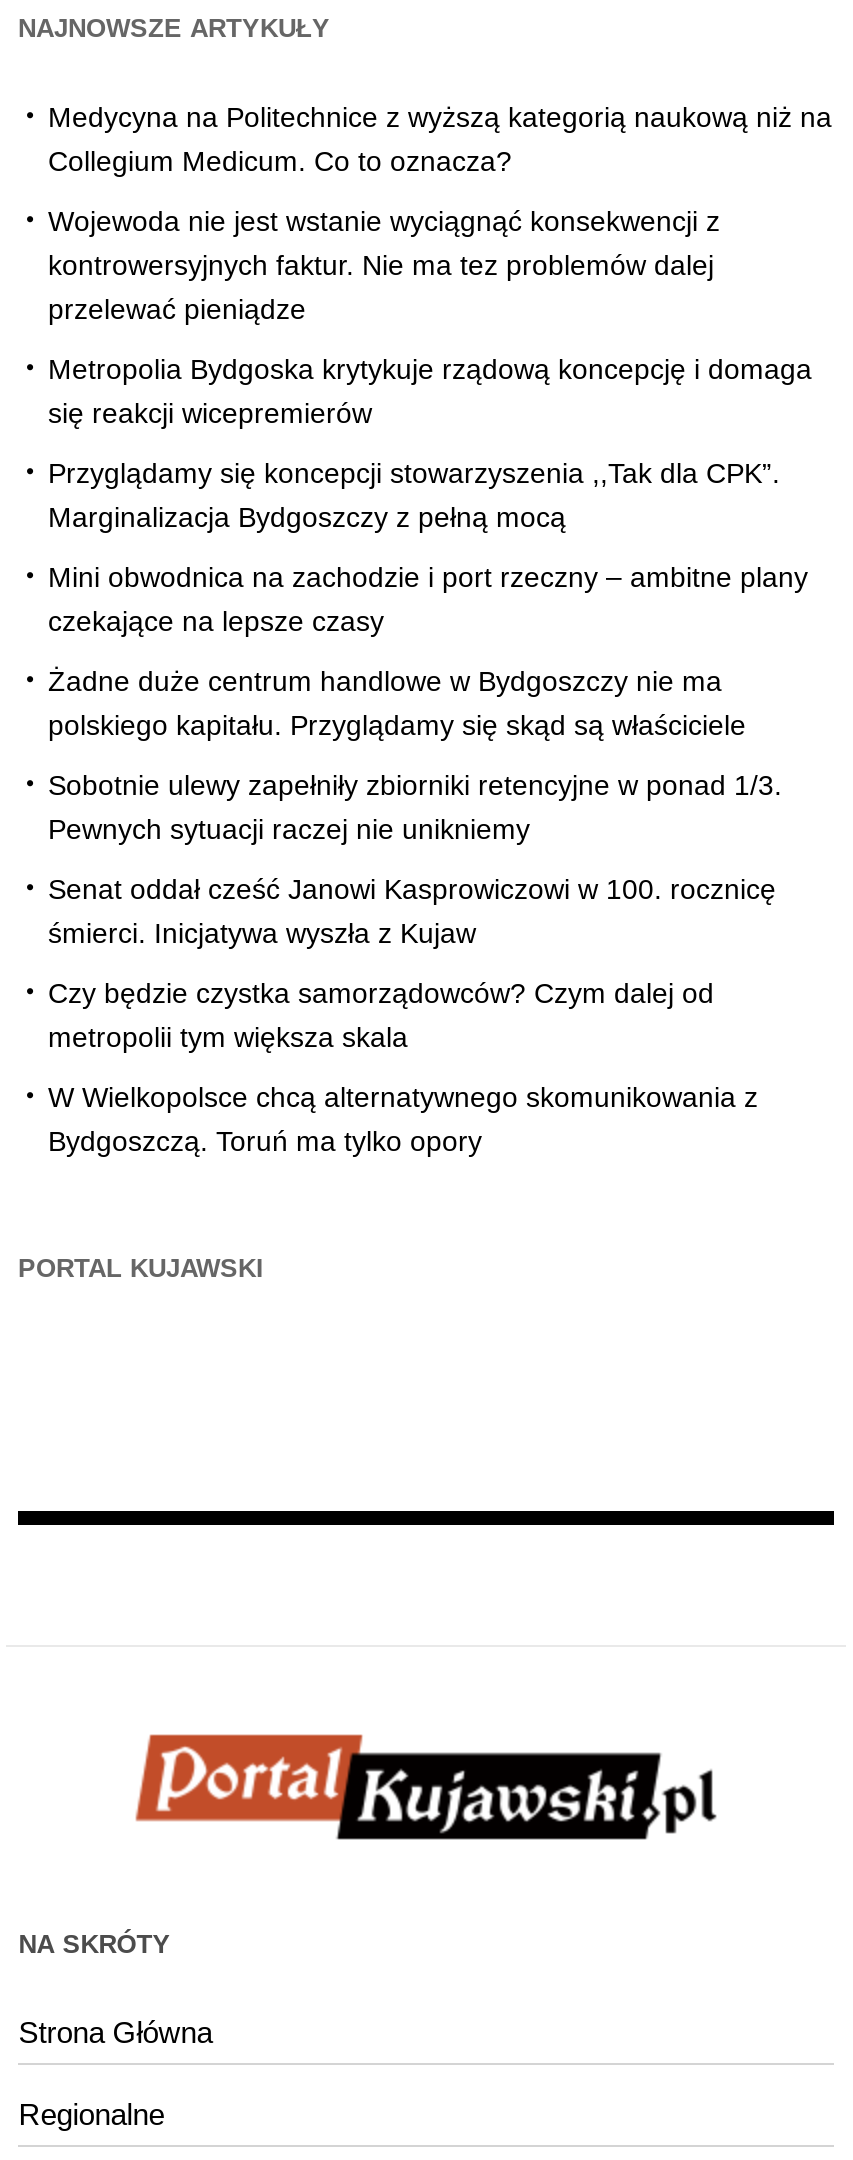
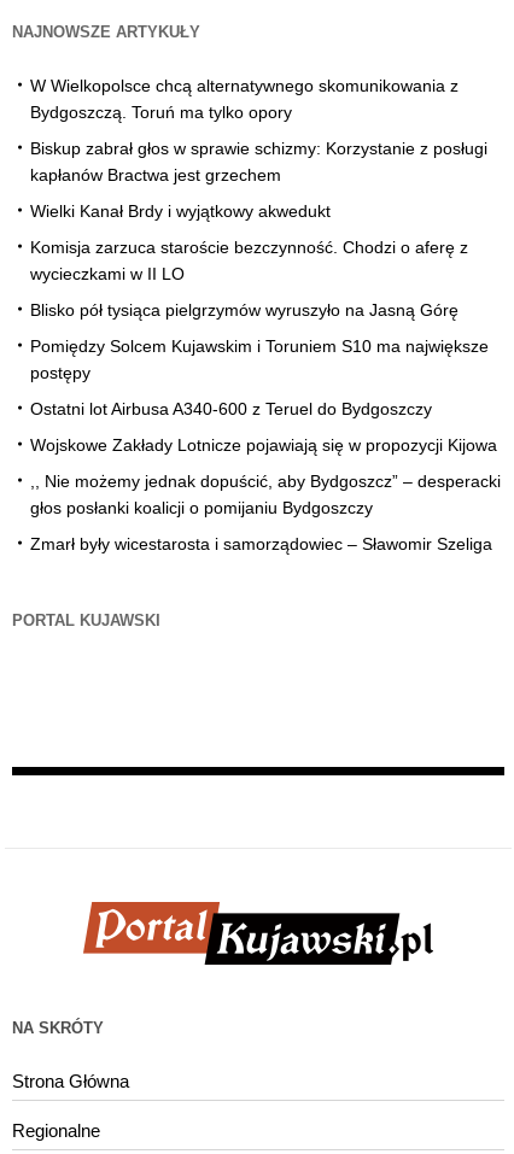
- Medycyna na Politechnice z wyższą kategorią naukową niż na
- Collegium Medicum. Co to oznacza?
- Wojewoda nie jest wstanie wyciągnąć konsekwencji z
- kontrowersyjnych faktur. Nie ma tez problemów dalej
- przelewać pieniądze
- Metropolia Bydgoska krytykuje rządową koncepcję i domaga
- się reakcji wicepremierów
- Przyglądamy się koncepcji stowarzyszenia ,,Tak dla CPK”.
- Marginalizacja Bydgoszczy z pełną mocą
- Mini obwodnica na zachodzie i port rzeczny – ambitne plany
- czekające na lepsze czasy
- Żadne duże centrum handlowe w Bydgoszczy nie ma
- polskiego kapitału. Przyglądamy się skąd są właściciele
- Sobotnie ulewy zapełniły zbiorniki retencyjne w ponad 1/3.
- Pewnych sytuacji raczej nie unikniemy
- Senat oddał cześć Janowi Kasprowiczowi w 100. rocznicę
- śmierci. Inicjatywa wyszła z Kujaw
- Czy będzie czystka samorządowców? Czym dalej od
- metropolii tym większa skala

moved up: W Wielkopolsce chcą alternatywnego skomunikowania z | Bydgoszczą. Toruń ma tylko opory

+ Biskup zabrał głos w sprawie schizmy: Korzystanie z posługi
+ kapłanów Bractwa jest grzechem
+ Wielki Kanał Brdy i wyjątkowy akwedukt
+ Komisja zarzuca staroście bezczynność. Chodzi o aferę z
+ wycieczkami w II LO
+ Blisko pół tysiąca pielgrzymów wyruszyło na Jasną Górę
+ Pomiędzy Solcem Kujawskim i Toruniem S10 ma największe
+ postępy
+ Ostatni lot Airbusa A340-600 z Teruel do Bydgoszczy
+ Wojskowe Zakłady Lotnicze pojawiają się w propozycji Kijowa
+ ,, Nie możemy jednak dopuścić, aby Bydgoszcz” – desperacki
+ głos posłanki koalicji o pomijaniu Bydgoszczy
+ Zmarł były wicestarosta i samorządowiec – Sławomir Szeliga
